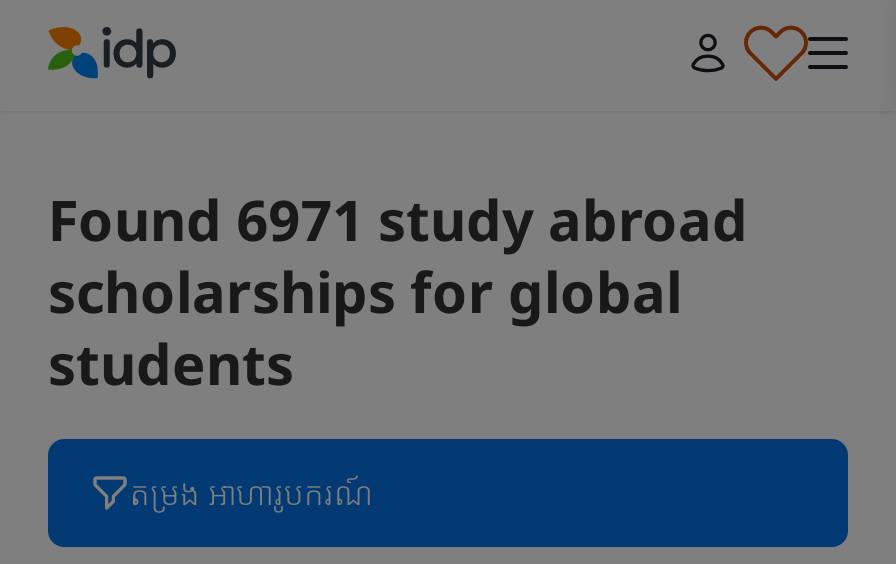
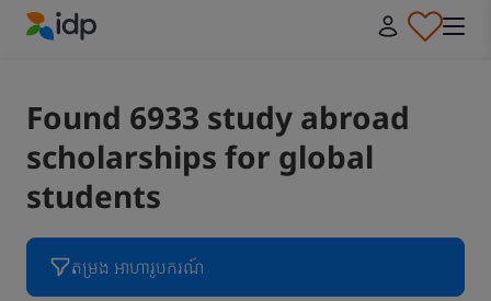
- Found 6971 study abroad
+ Found 6933 study abroad
